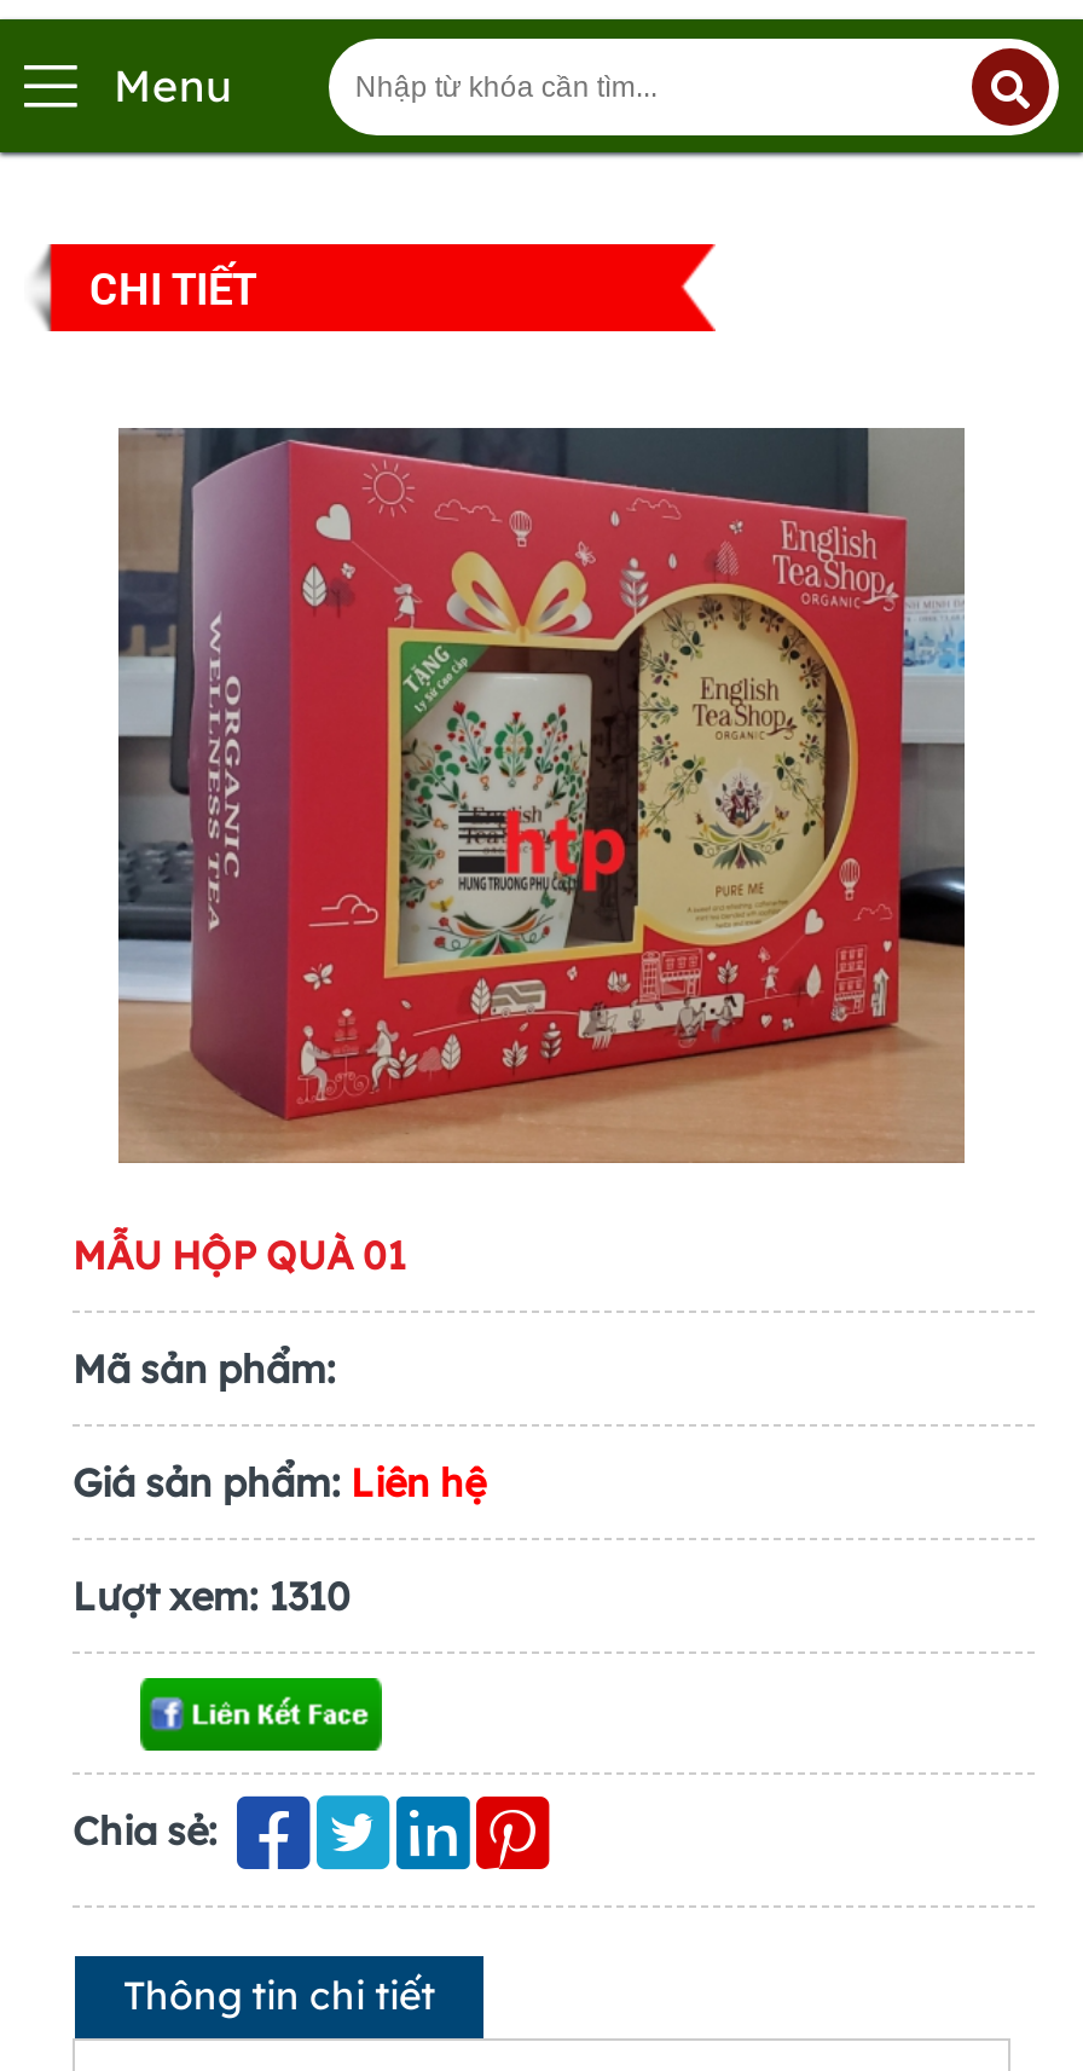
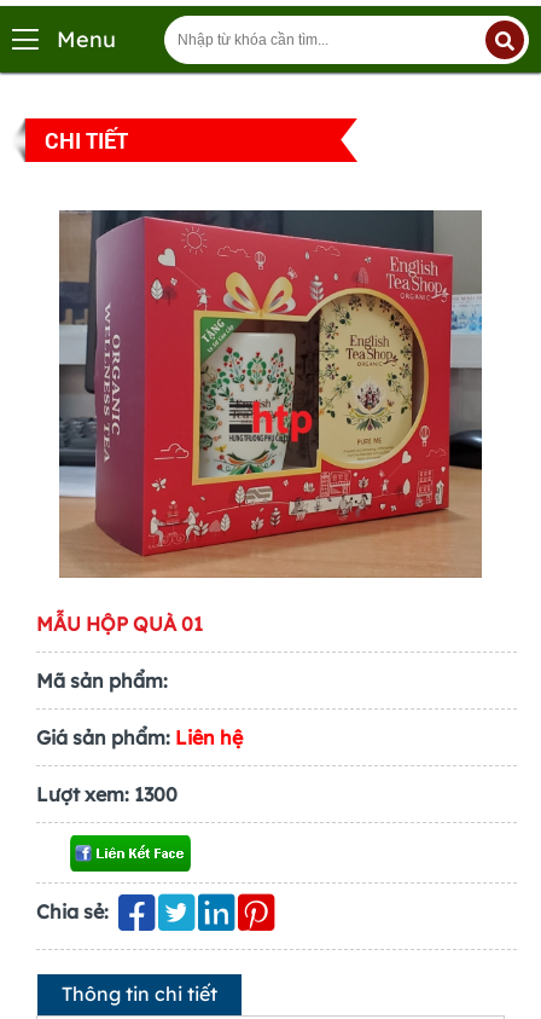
- Lượt xem: 1310
+ Lượt xem: 1300
